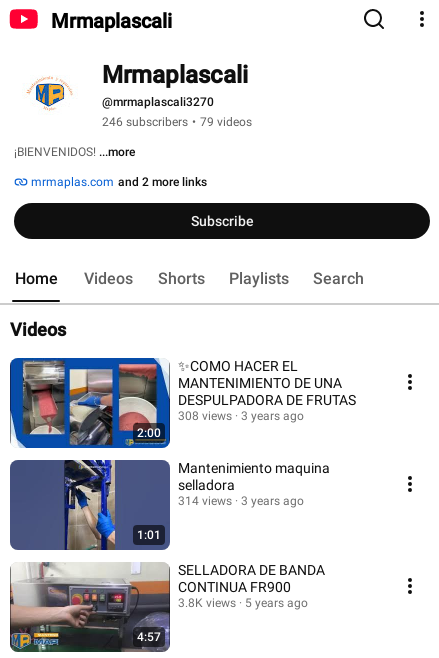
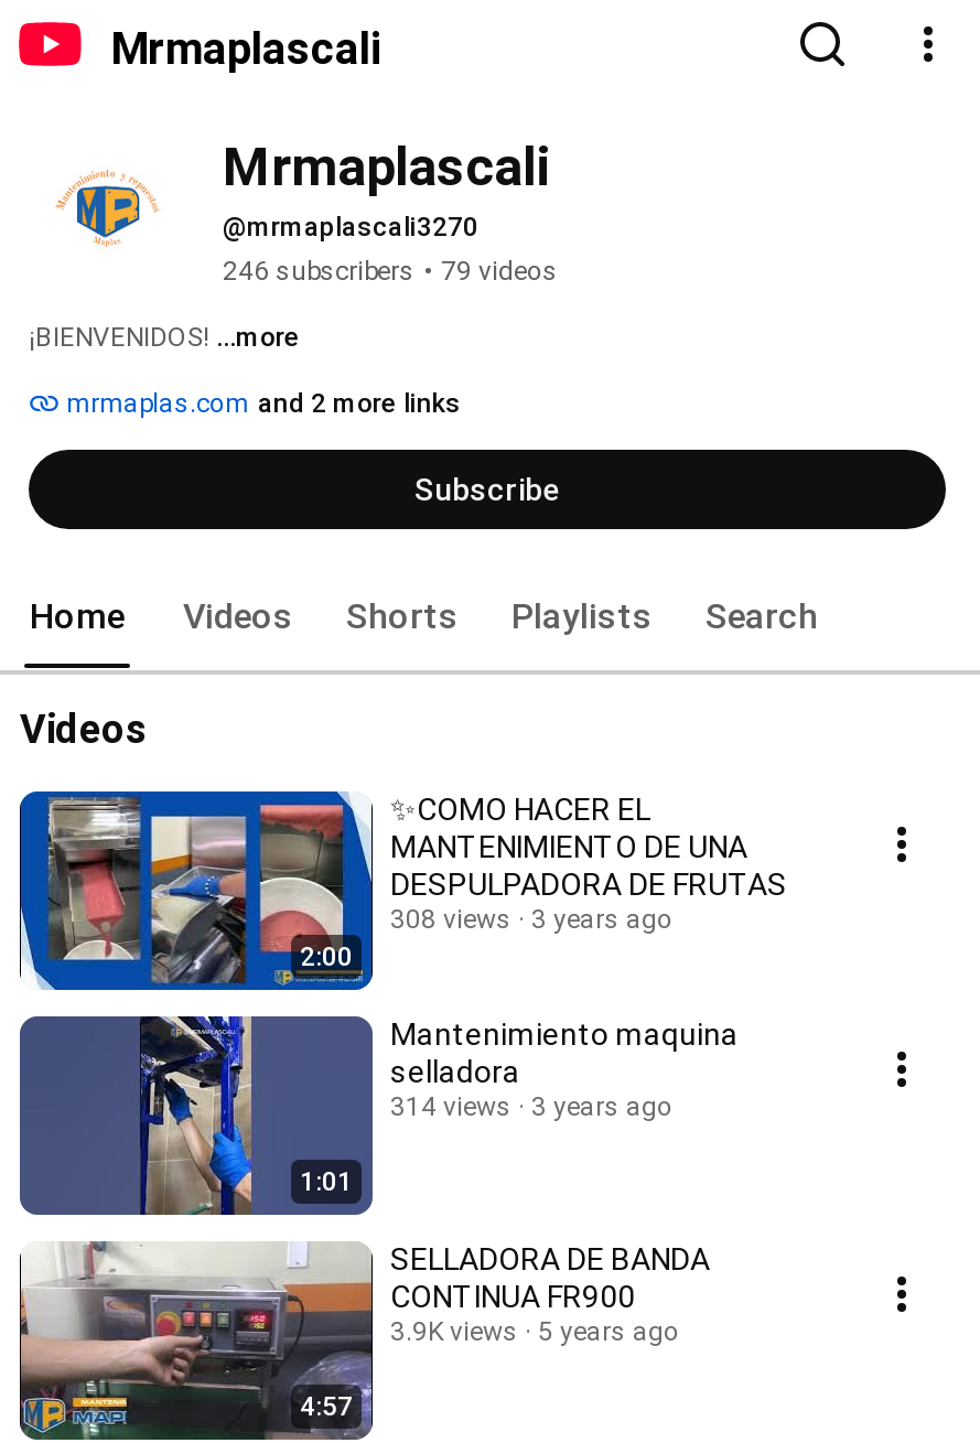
- 3.8K views 5 years ago
+ 3.9K views 5 years ago
